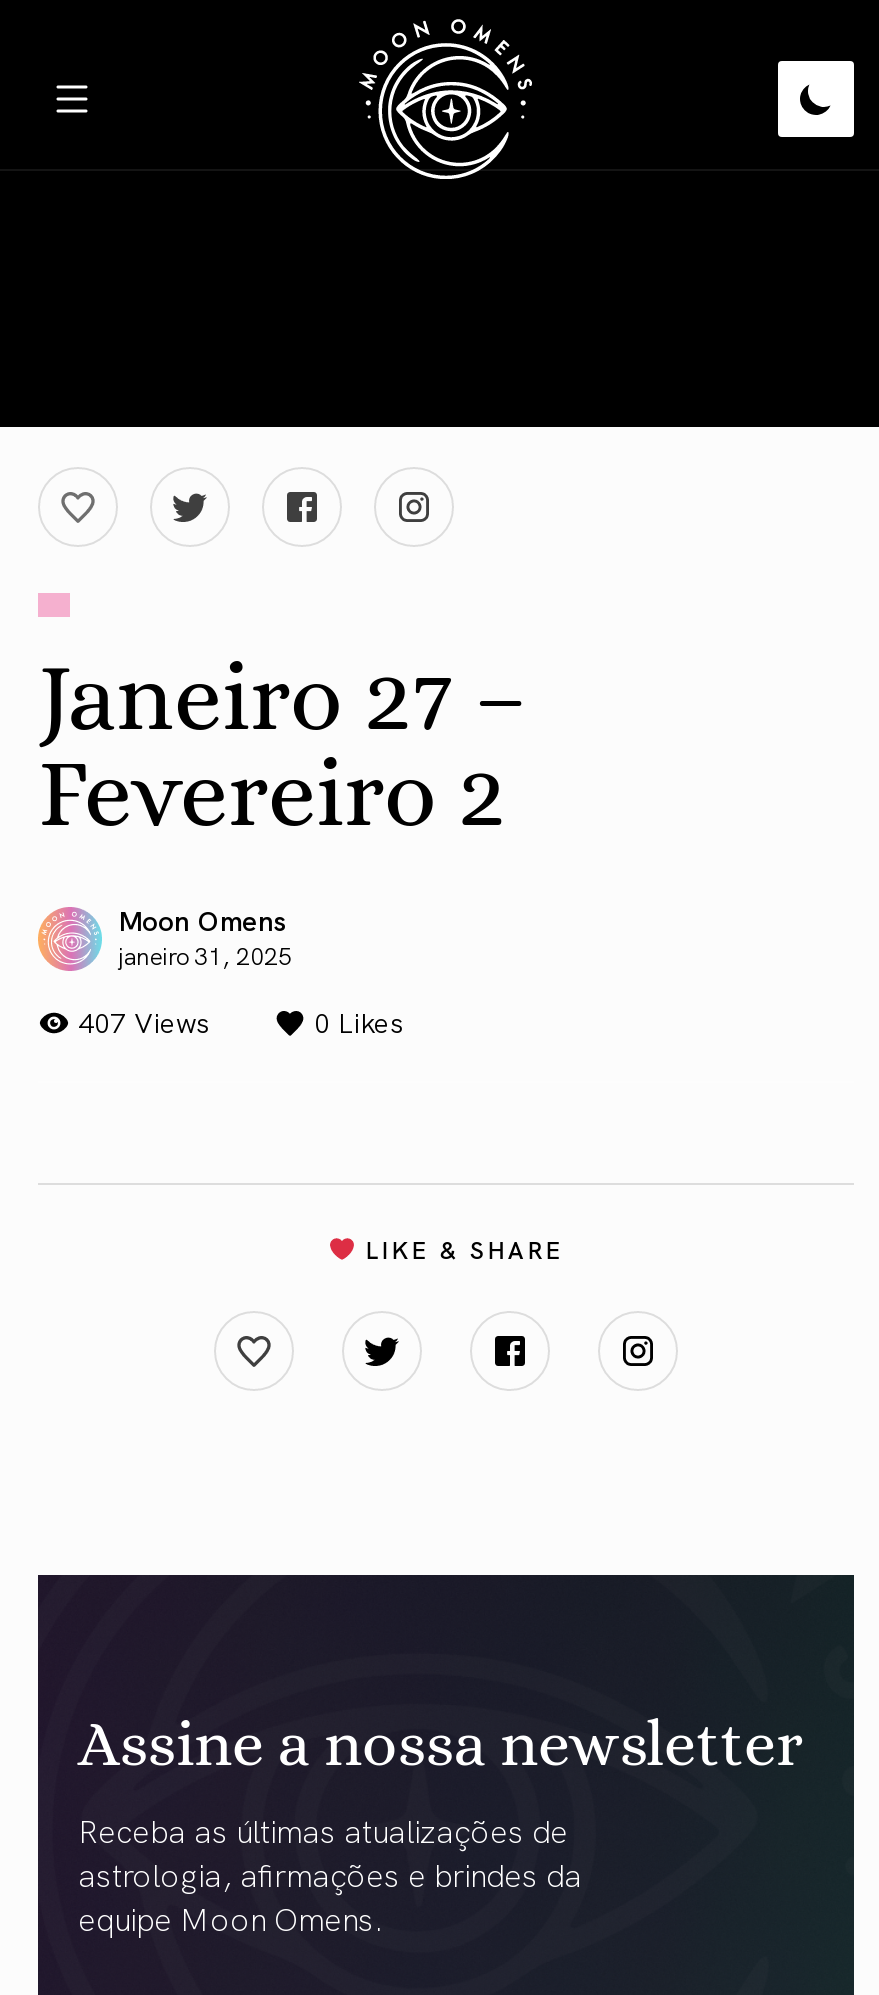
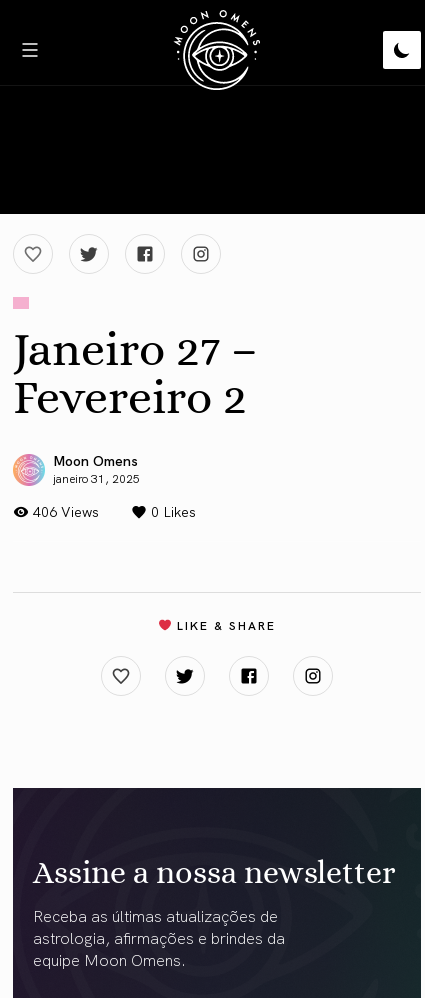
- 407 Views
+ 406 Views
